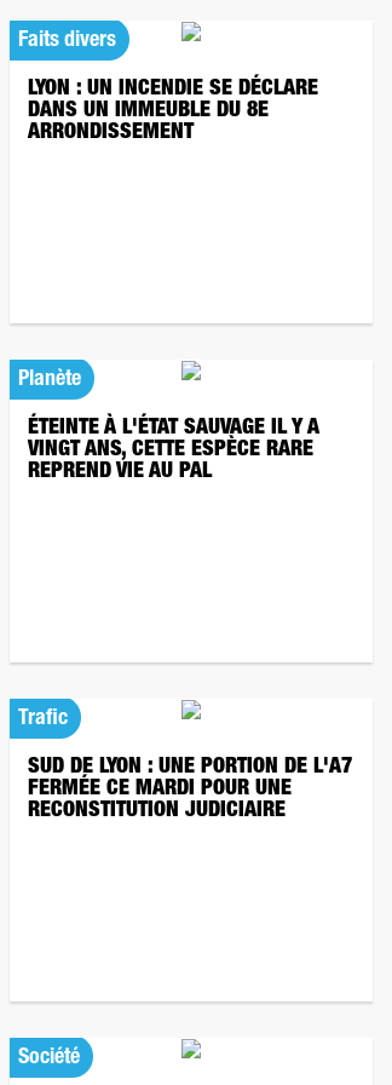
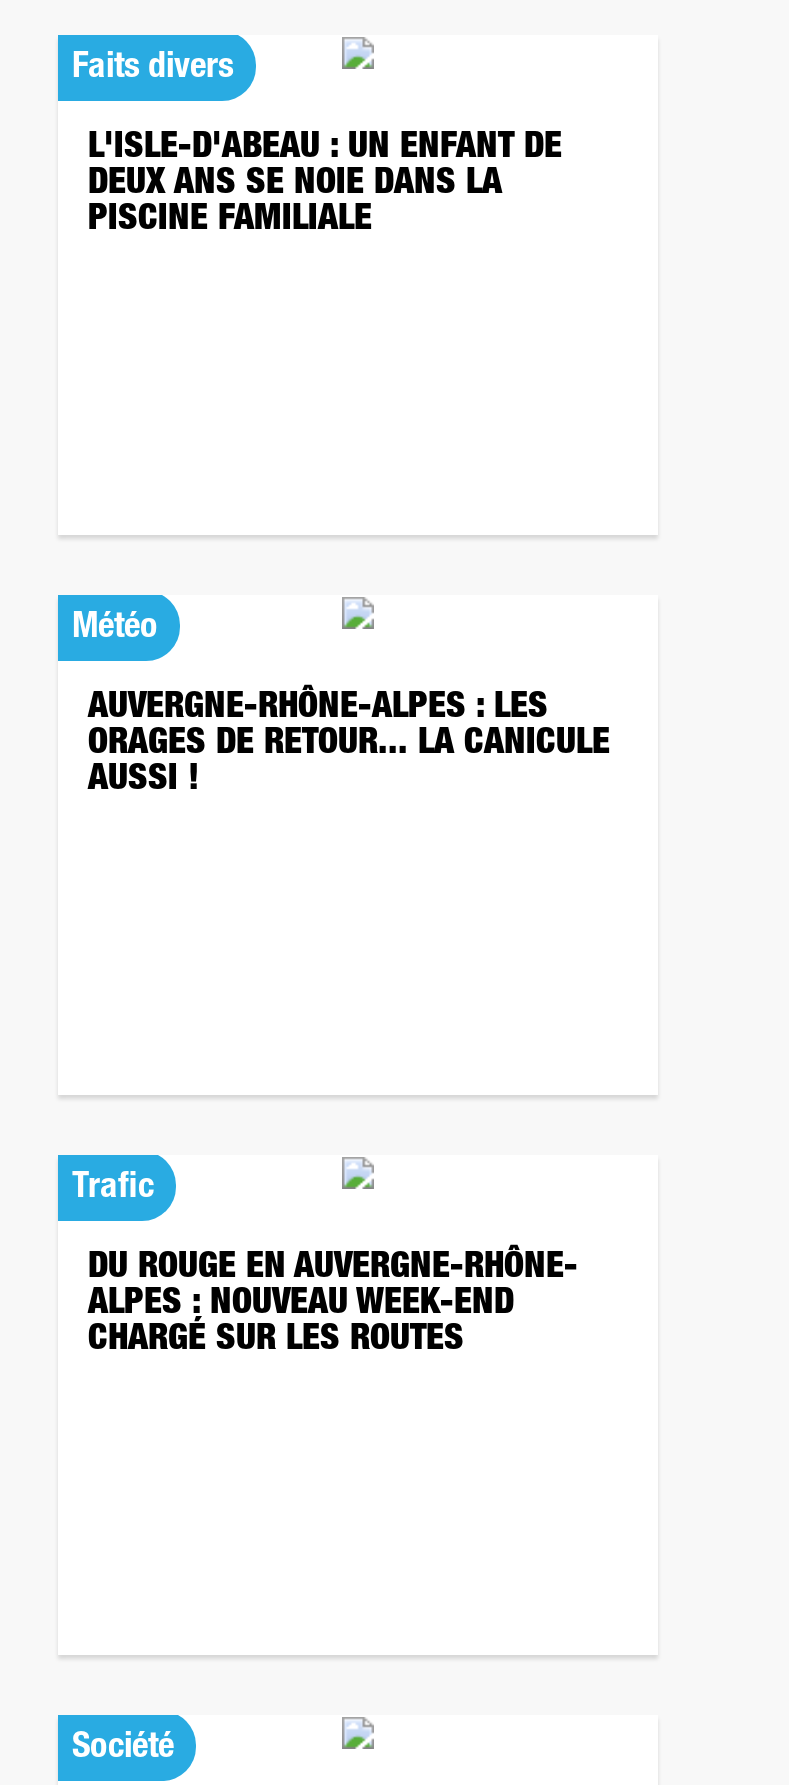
- LYON : UN INCENDIE SE DÉCLARE
- DANS UN IMMEUBLE DU 8E
- ARRONDISSEMENT
+ L'ISLE-D'ABEAU : UN ENFANT DE
+ DEUX ANS SE NOIE DANS LA
+ PISCINE FAMILIALE

- Planète
+ Météo

- ÉTEINTE À L'ÉTAT SAUVAGE IL Y A
- VINGT ANS, CETTE ESPÈCE RARE
- REPREND VIE AU PAL
+ AUVERGNE-RHÔNE-ALPES : LES
+ ORAGES DE RETOUR... LA CANICULE
+ AUSSI !

- SUD DE LYON : UNE PORTION DE L'A7
- FERMÉE CE MARDI POUR UNE
- RECONSTITUTION JUDICIAIRE
+ DU ROUGE EN AUVERGNE-RHÔNE-
+ ALPES : NOUVEAU WEEK-END
+ CHARGÉ SUR LES ROUTES
